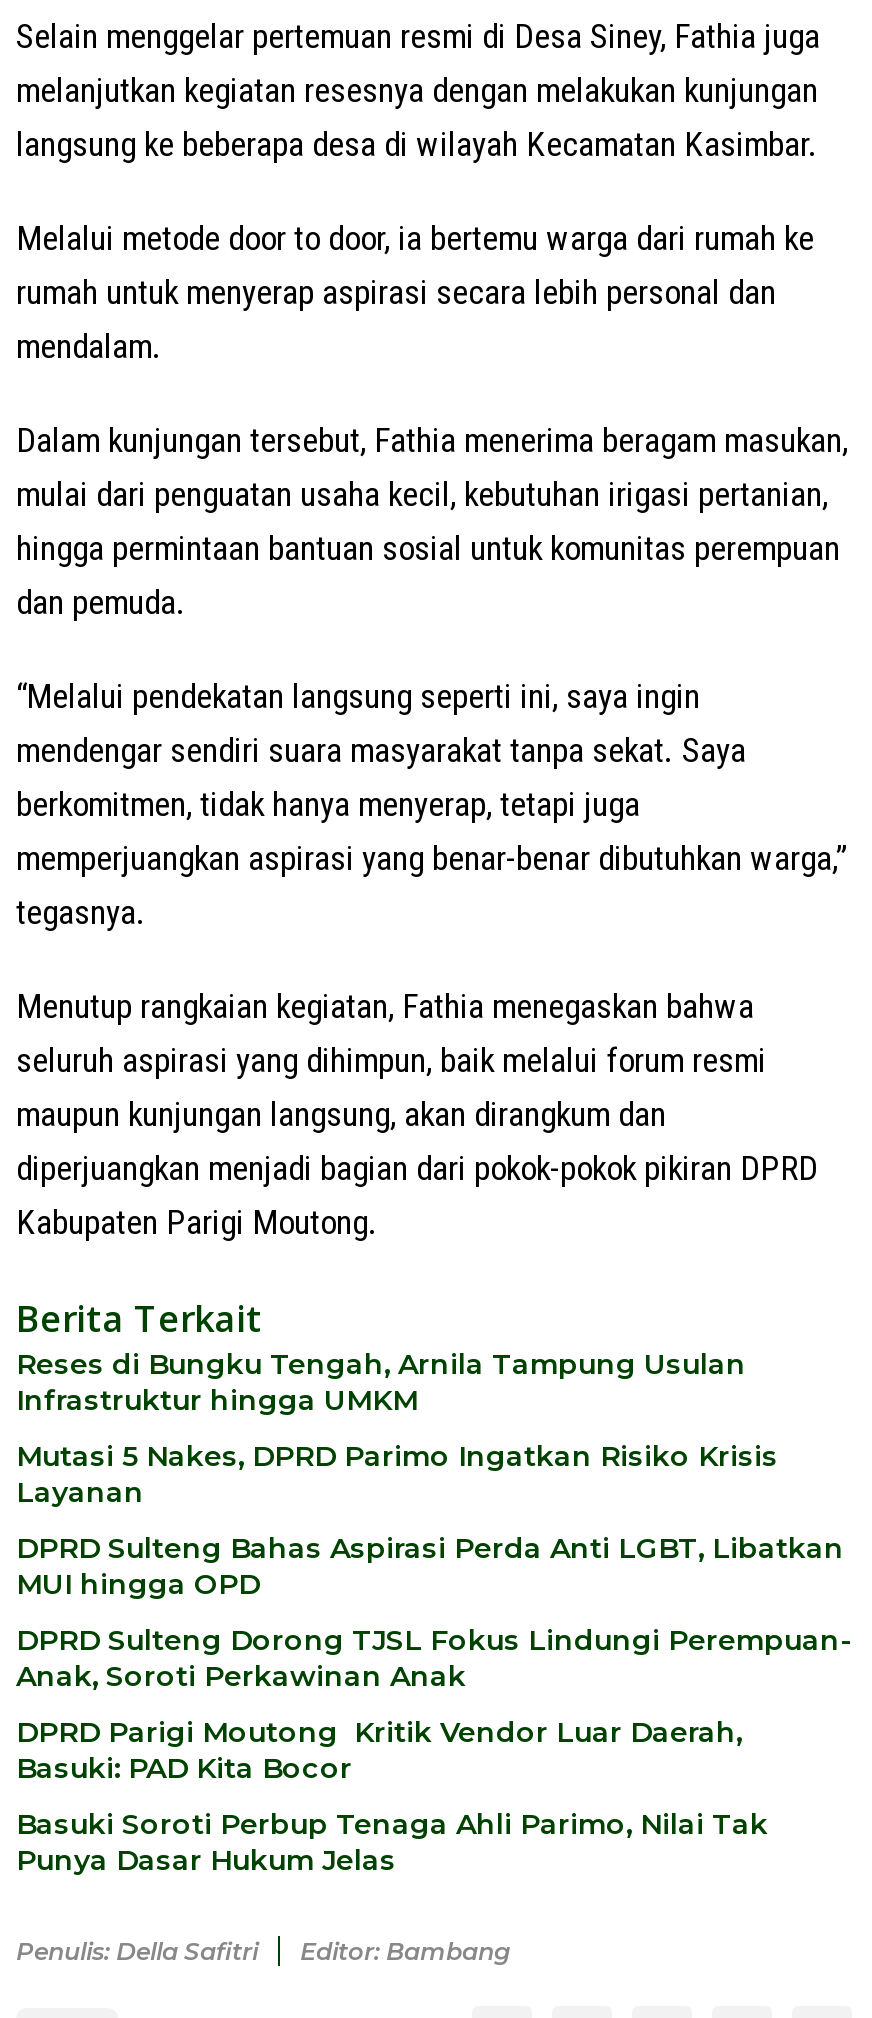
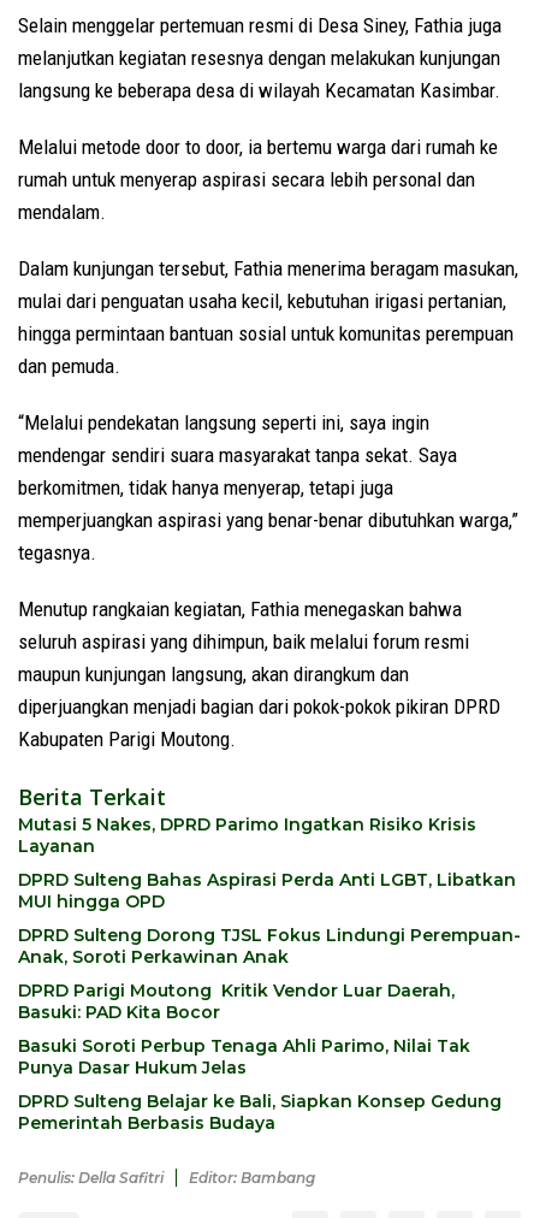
- Reses di Bungku Tengah, Arnila Tampung Usulan
- Infrastruktur hingga UMKM

moved up: Mutasi 5 Nakes, DPRD Parimo Ingatkan Risiko Krisis | Layanan | DPRD Sulteng Bahas Aspirasi Perda Anti LGBT, Libatkan | ... | Basuki Soroti Perbup Tenaga Ahli Parimo, Nilai Tak | Punya Dasar Hukum Jelas

+ DPRD Sulteng Belajar ke Bali, Siapkan Konsep Gedung
+ Pemerintah Berbasis Budaya
